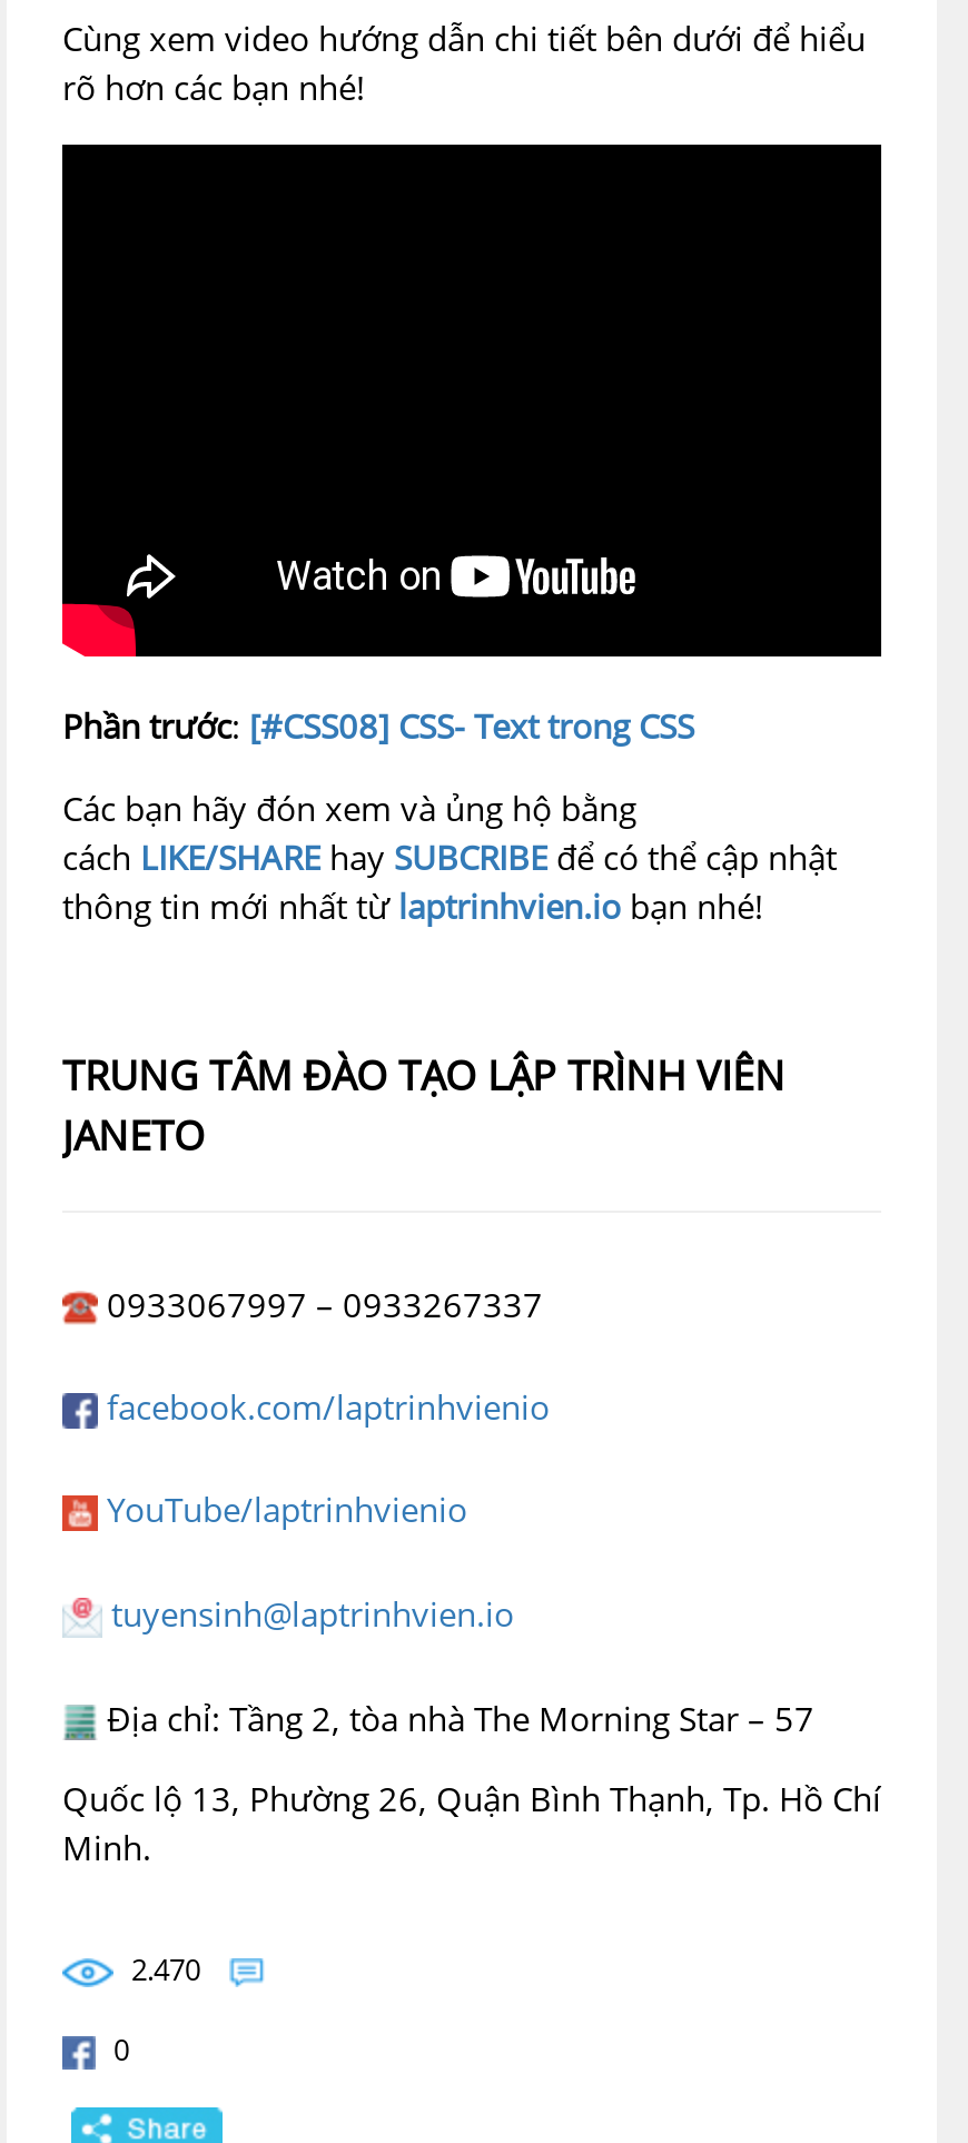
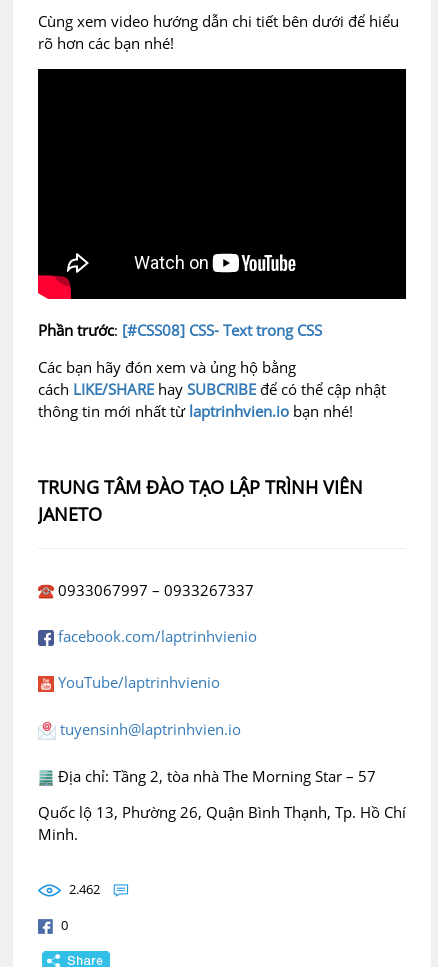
- 2.470
+ 2.462
